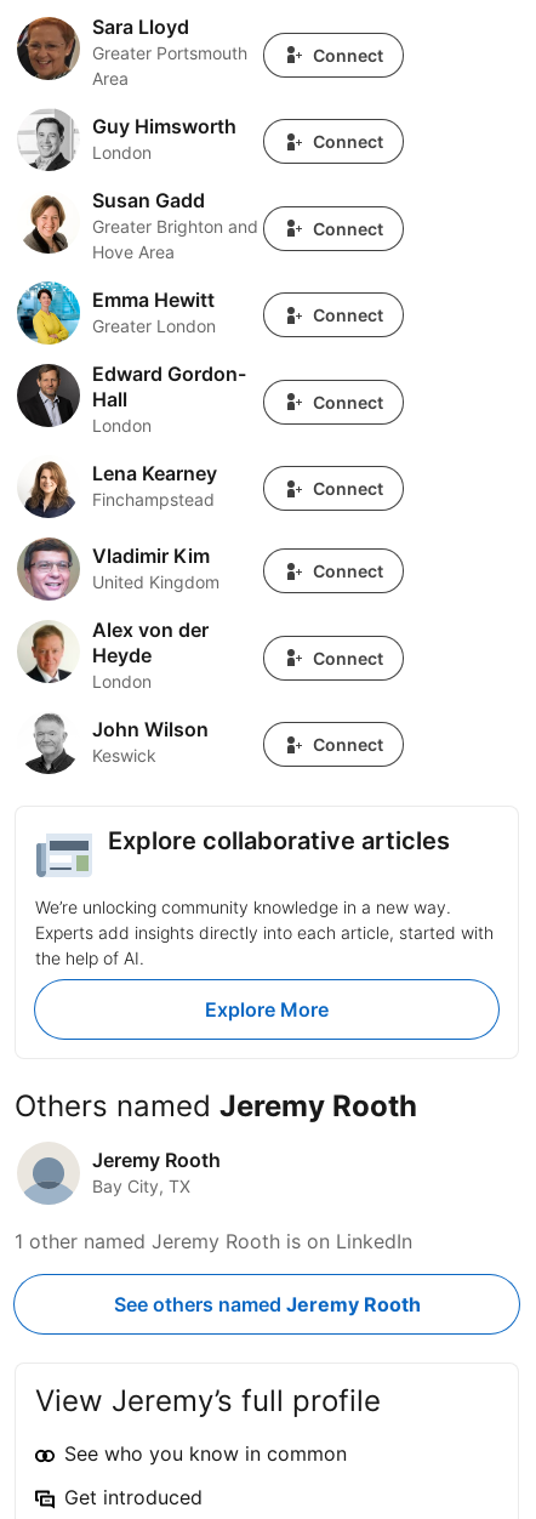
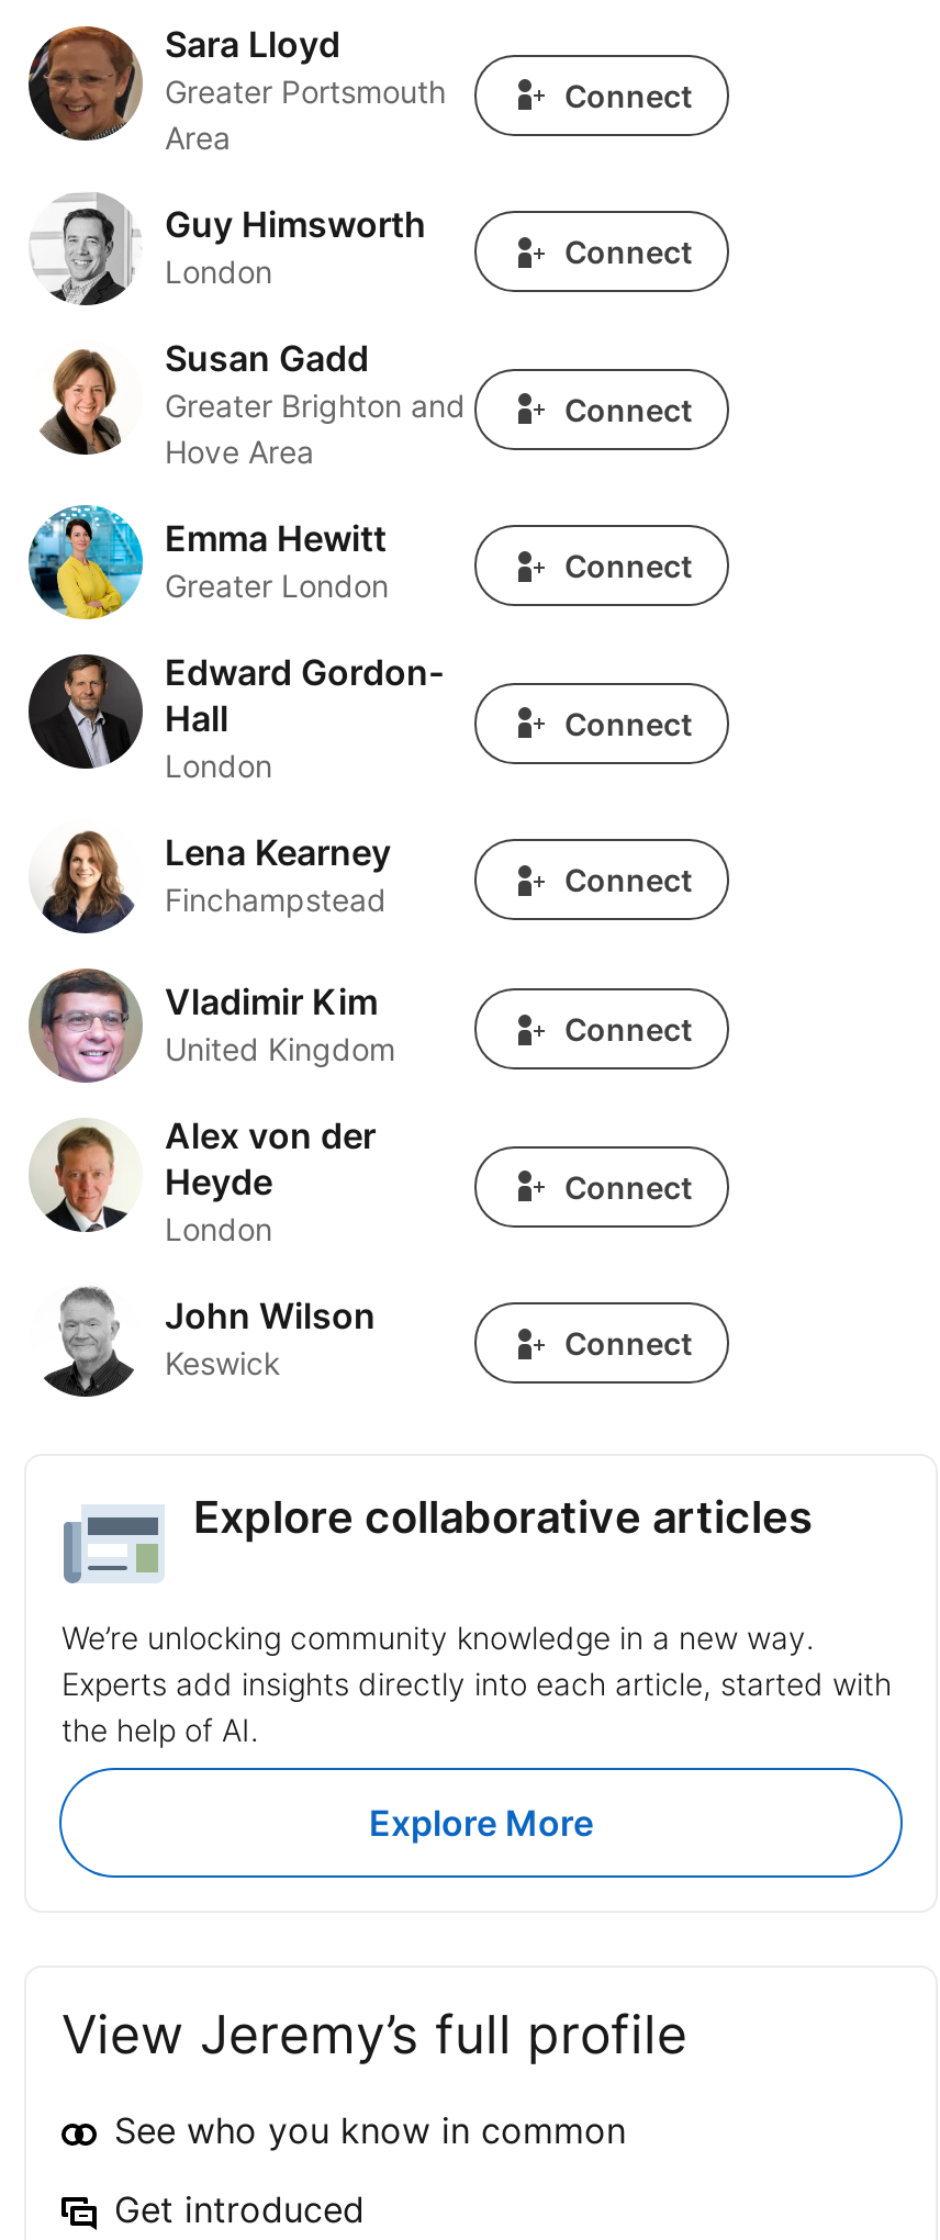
- [image]
- Others named Jeremy Rooth
- Jeremy Rooth
- Bay City, TX
- 1 other named Jeremy Rooth is on LinkedIn
- See others named Jeremy Rooth
